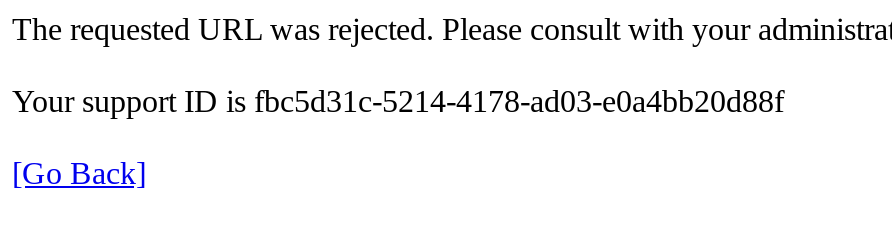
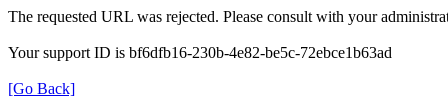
- Your support ID is fbc5d31c-5214-4178-ad03-e0a4bb20d88f
+ Your support ID is bf6dfb16-230b-4e82-be5c-72ebce1b63ad
